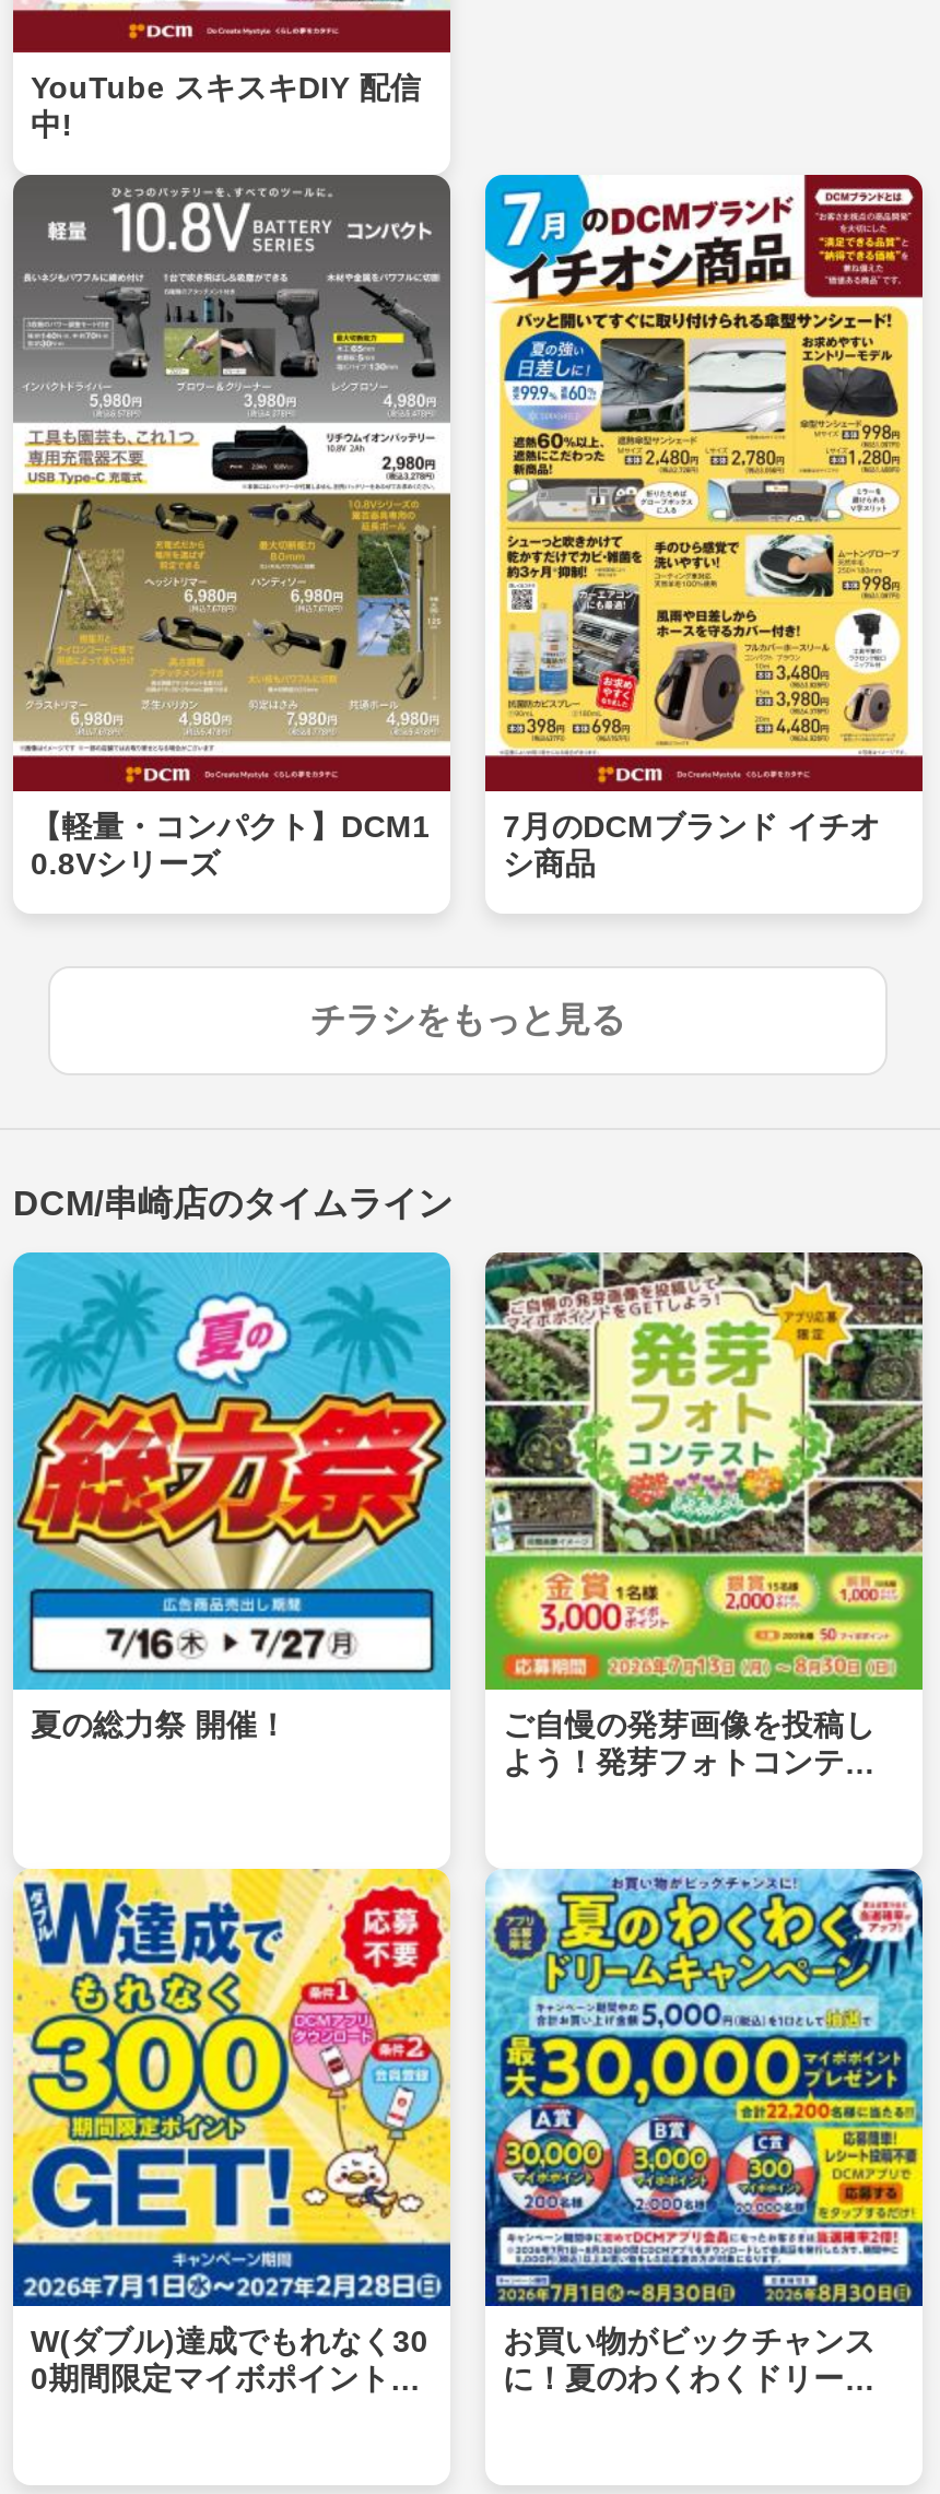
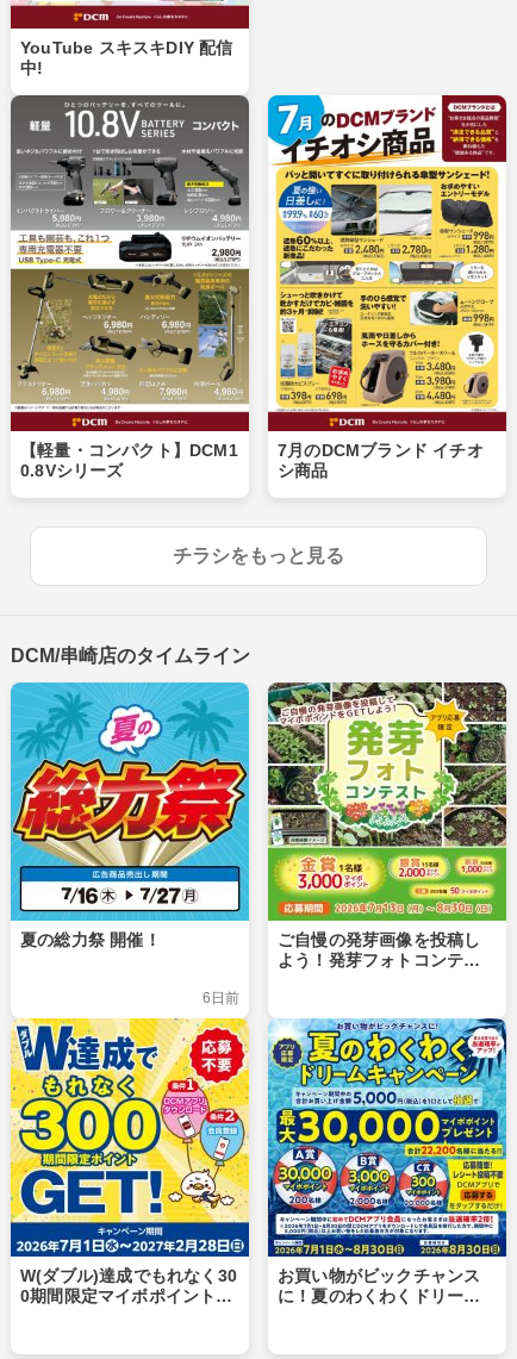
+ 6日前
